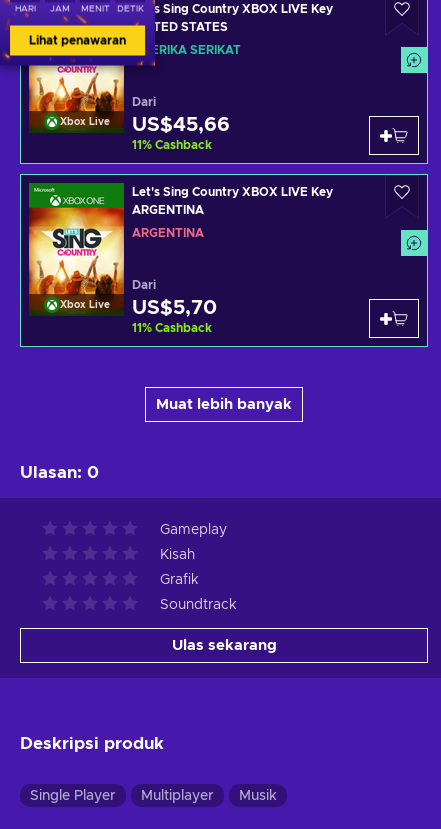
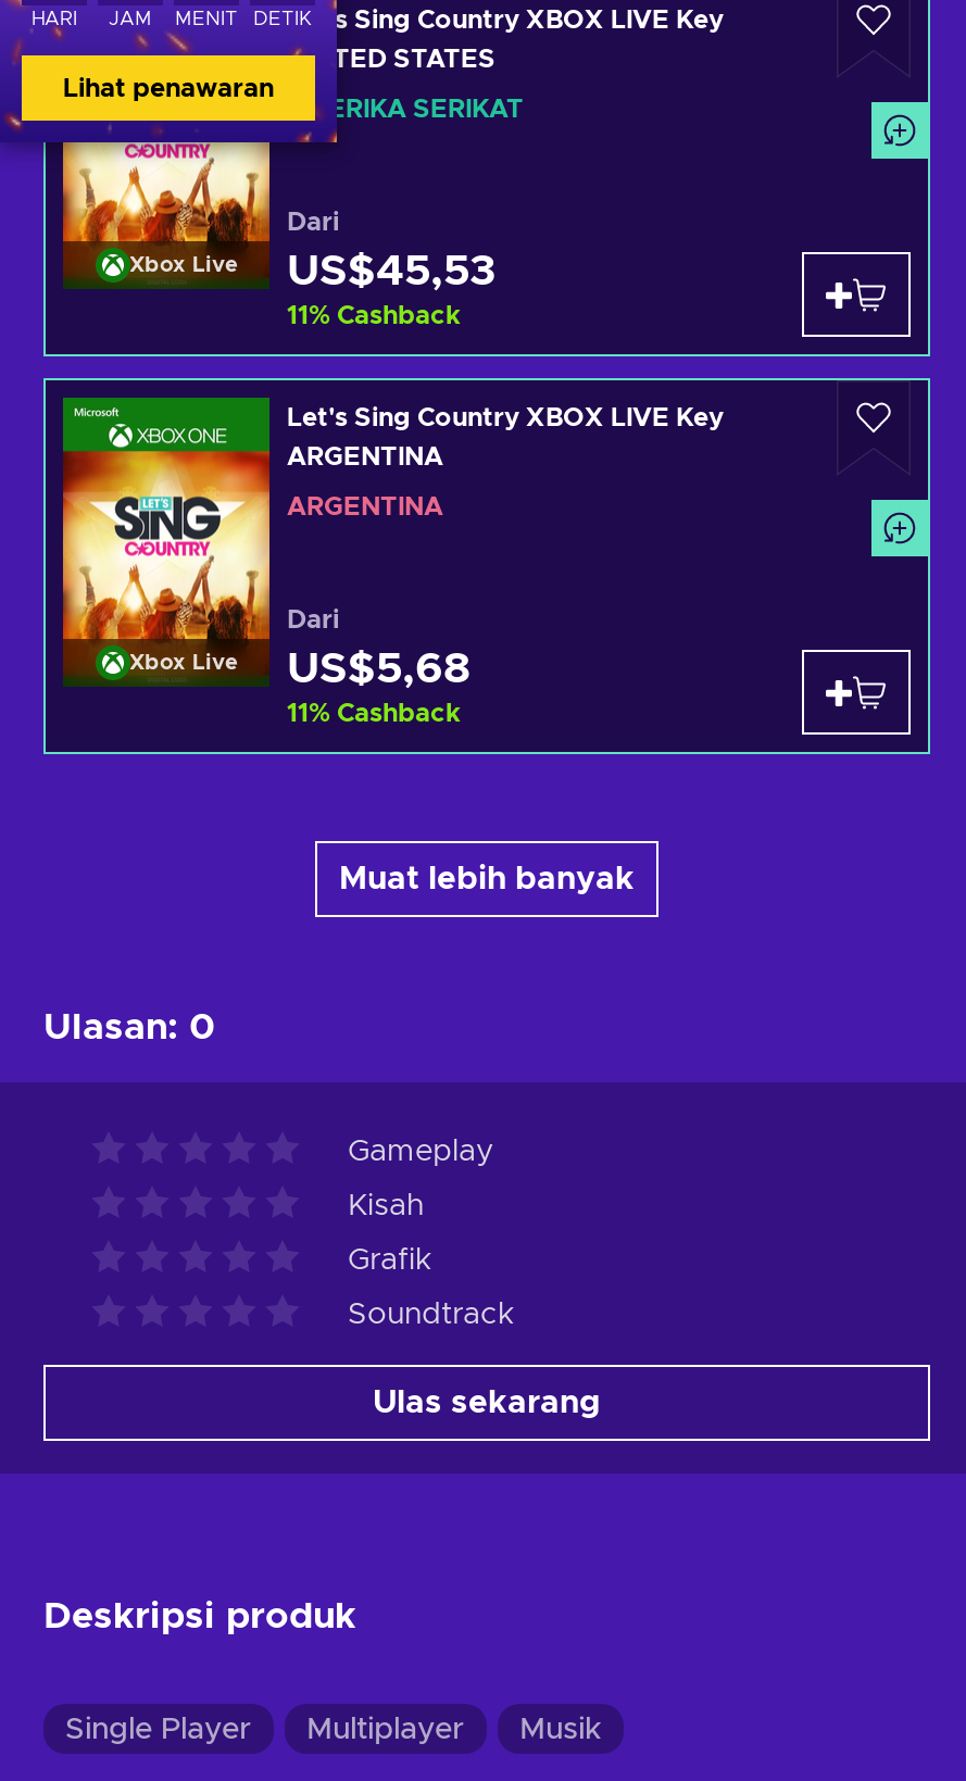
- US$45,66
+ US$45,53

- US$5,70
+ US$5,68
